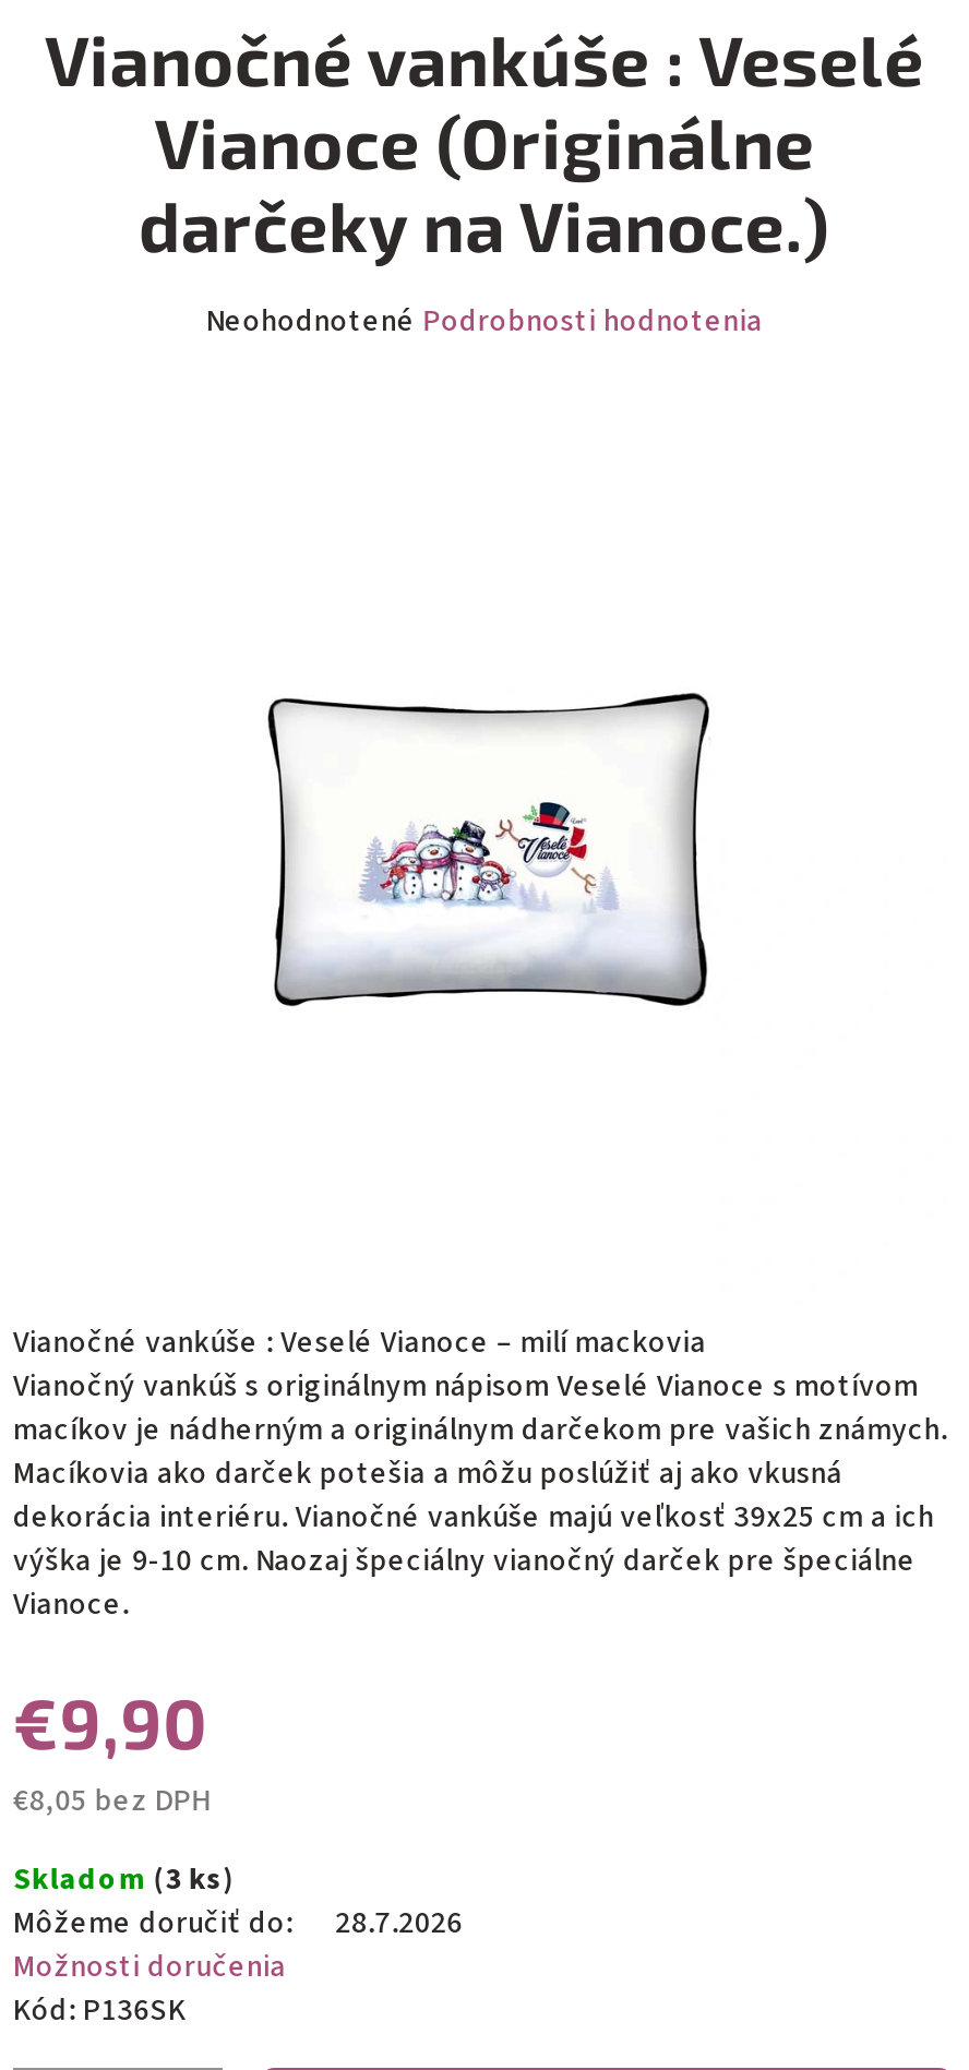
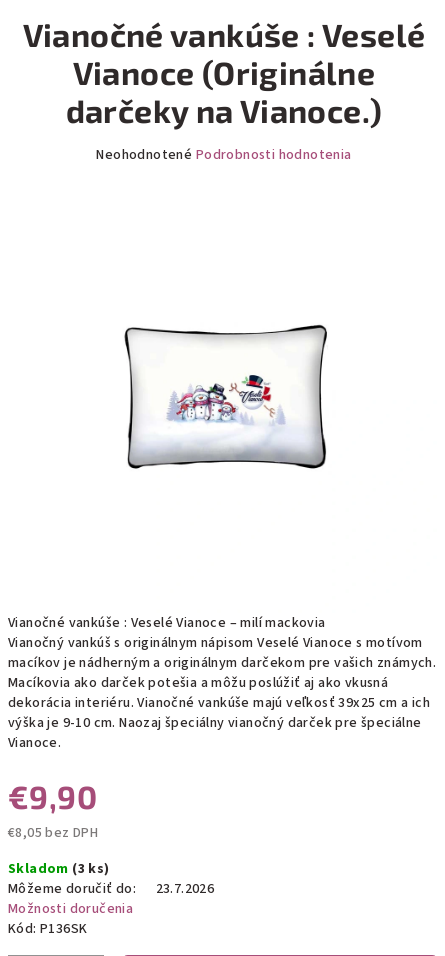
- Môžeme doručiť do: 28.7.2026
+ Môžeme doručiť do: 23.7.2026
